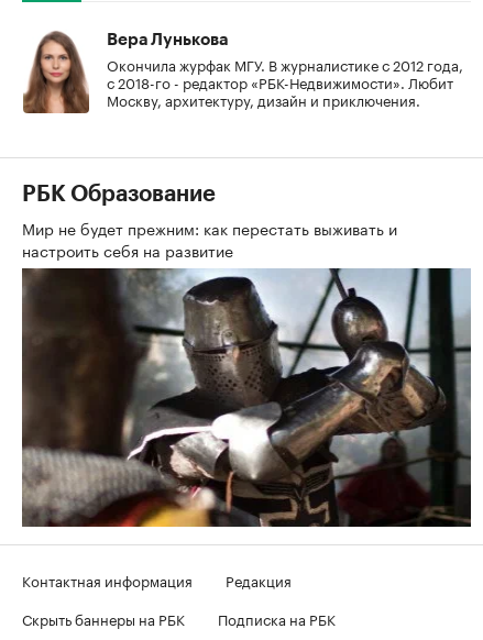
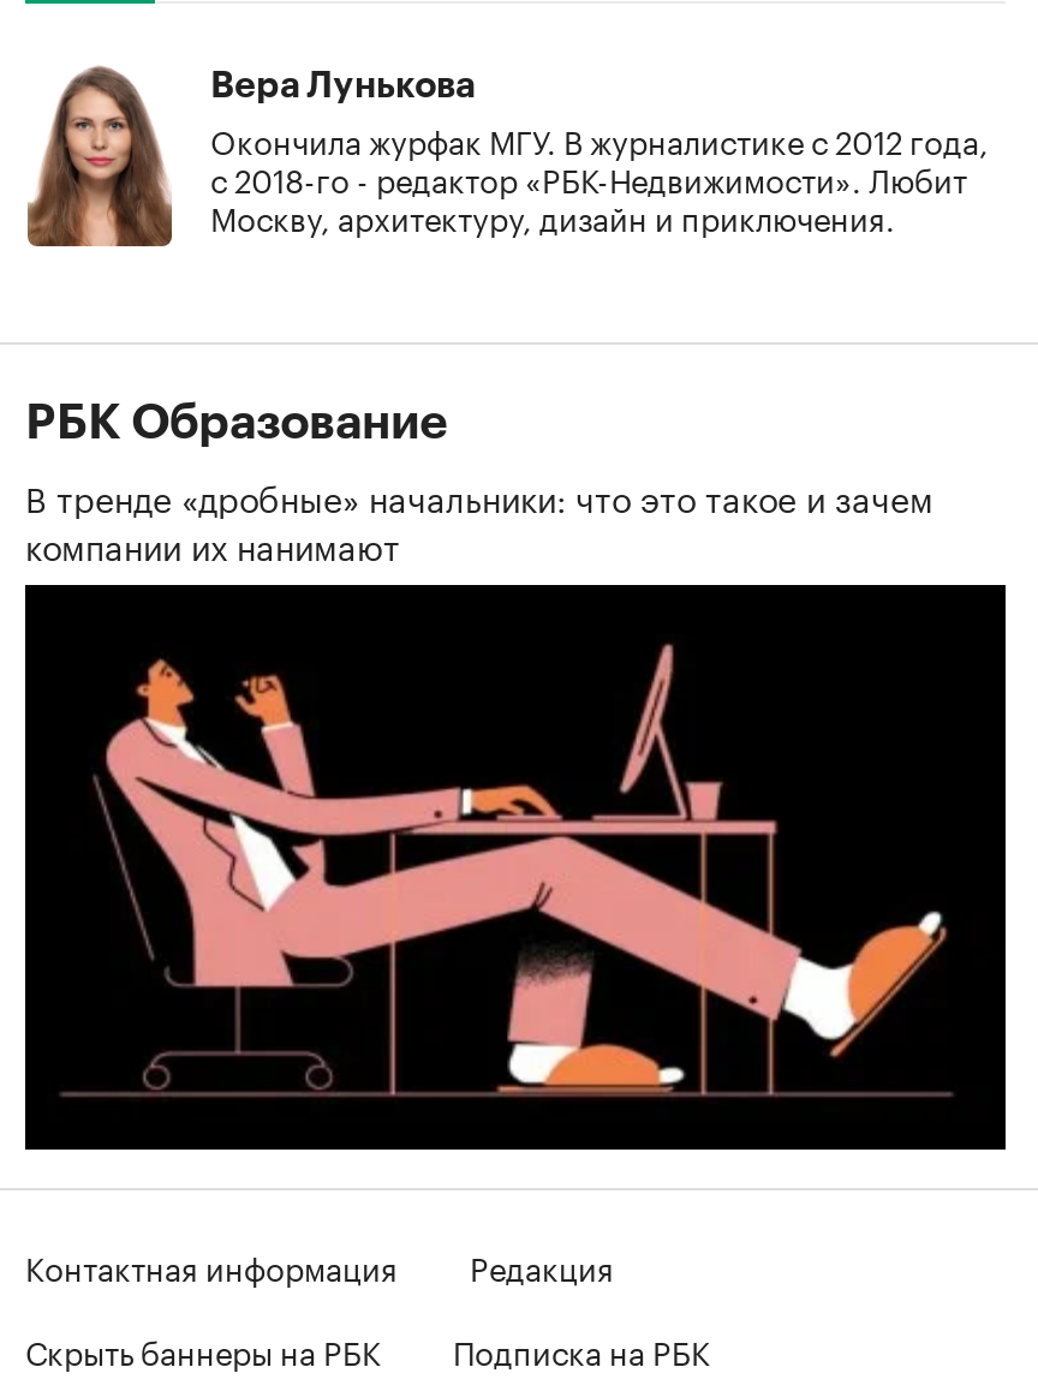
- Мир не будет прежним: как перестать выживать и
- настроить себя на развитие
+ В тренде «дробные» начальники: что это такое и зачем
+ компании их нанимают

- [image]
+ [image]
